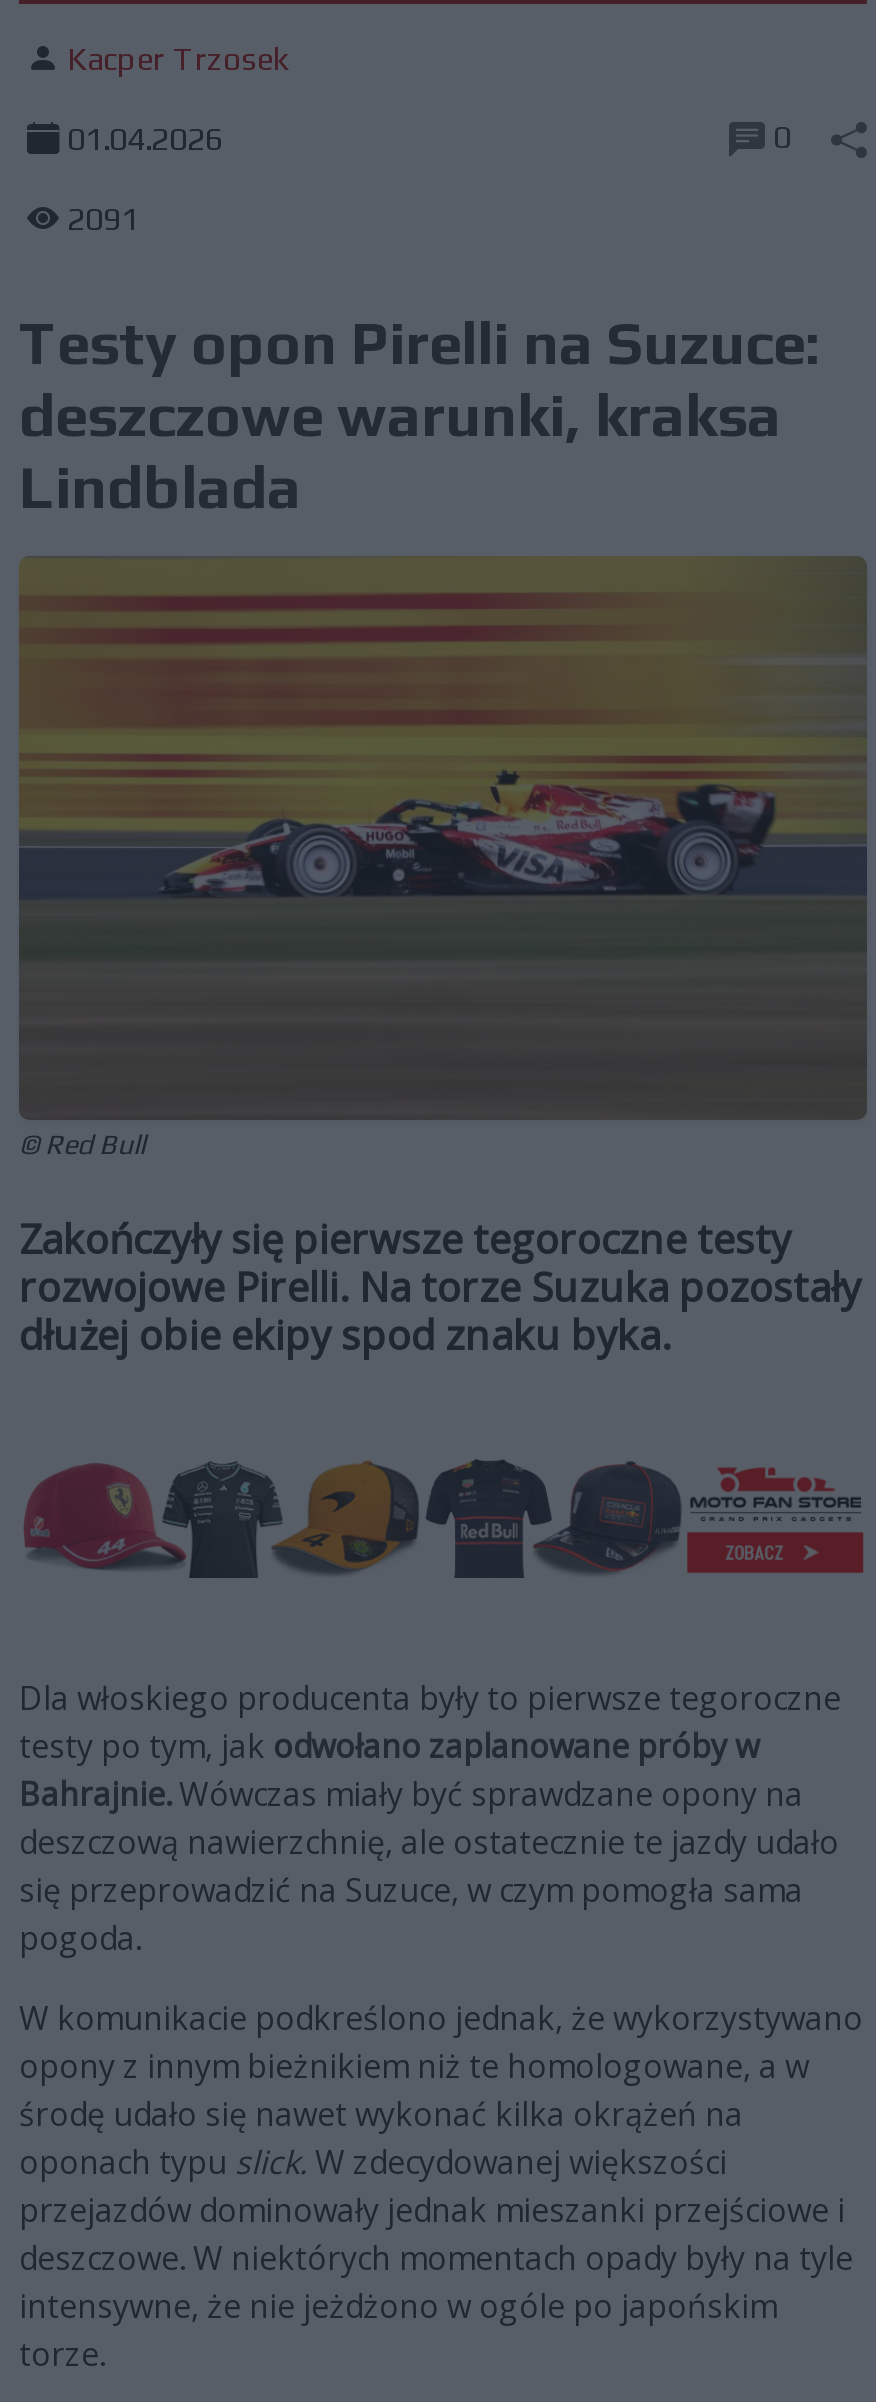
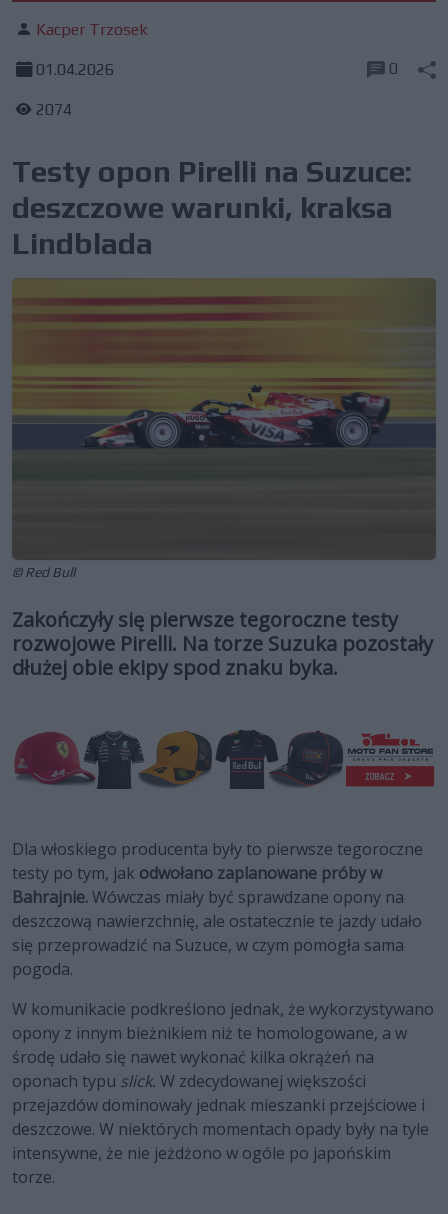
- 2091
+ 2074
